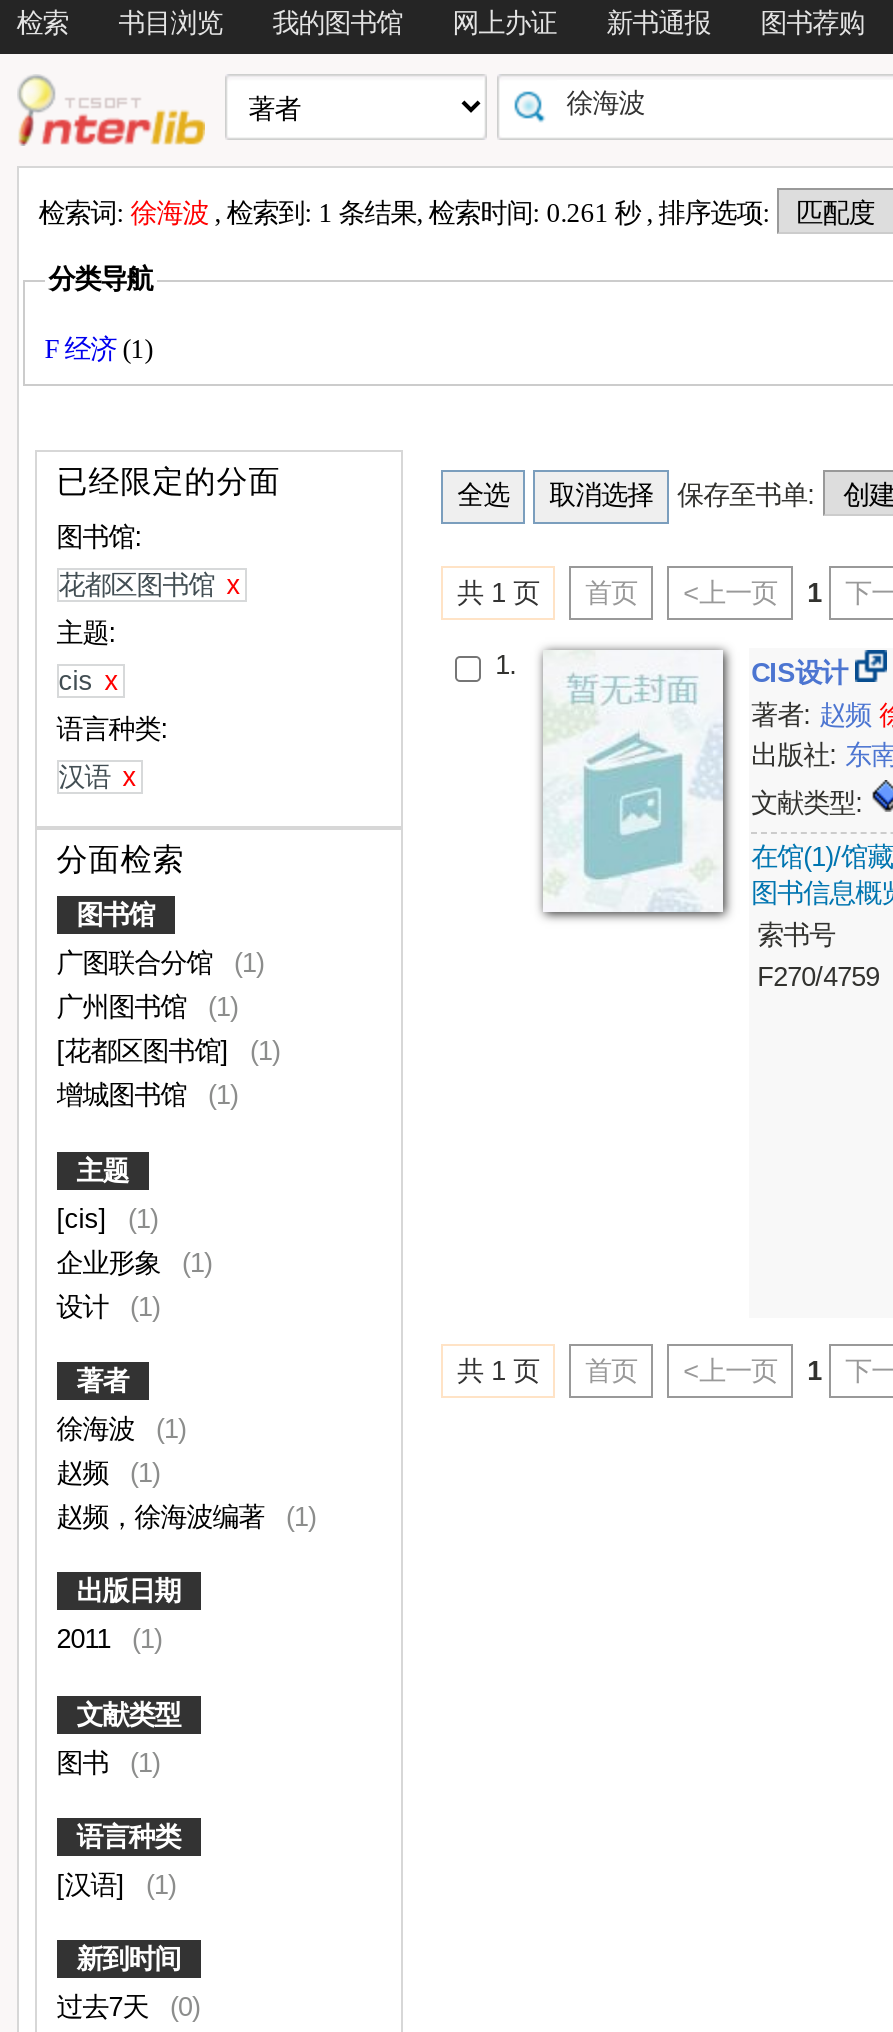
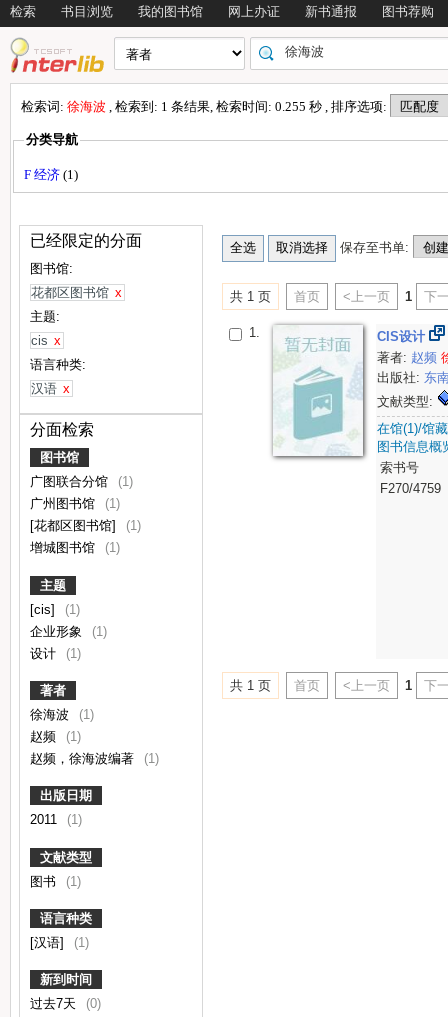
- 检索词:徐海波, 检索到: 1 条结果, 检索时间: 0.261 秒 , 排序选项:
+ 检索词:徐海波, 检索到: 1 条结果, 检索时间: 0.255 秒 , 排序选项:
